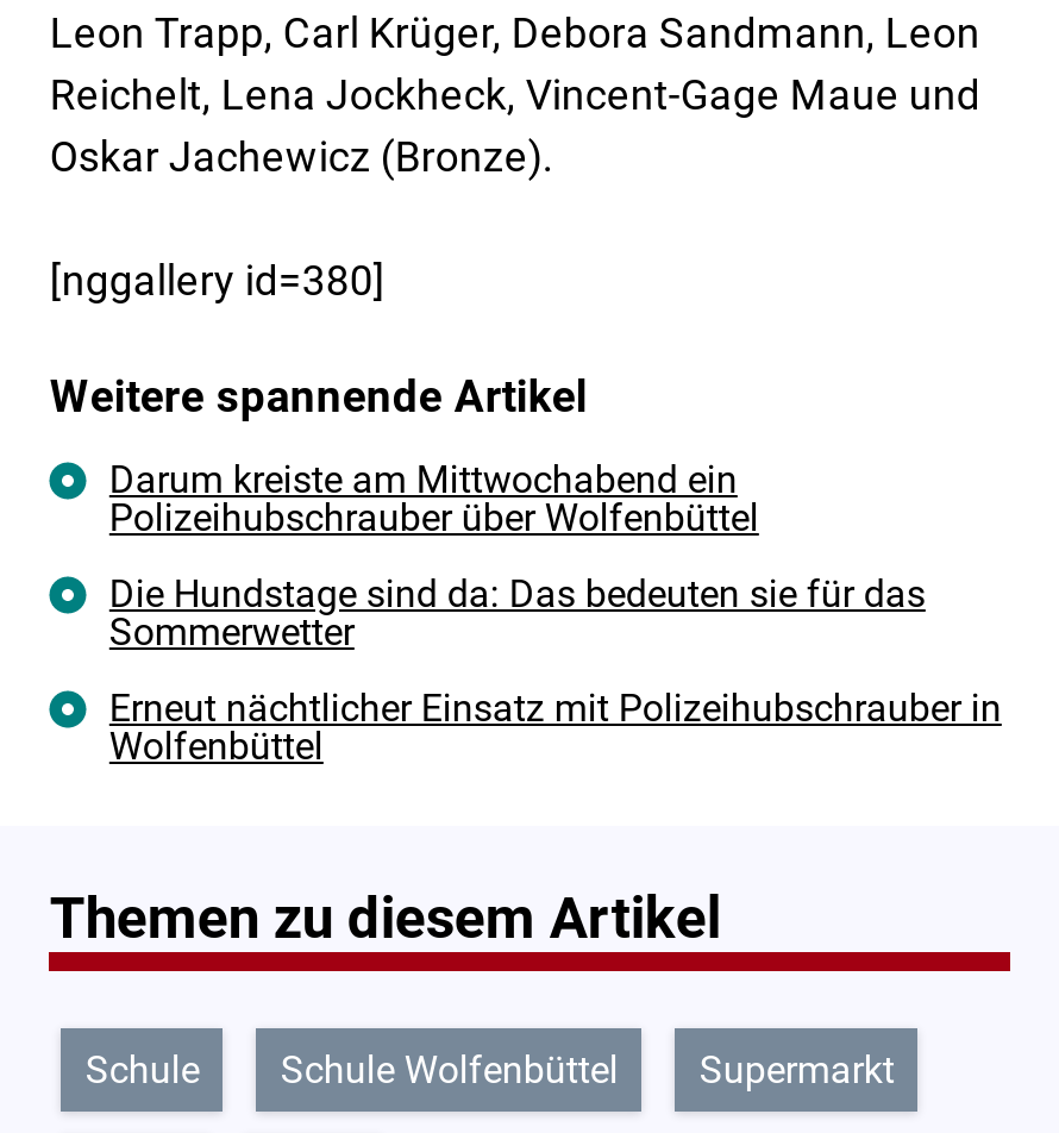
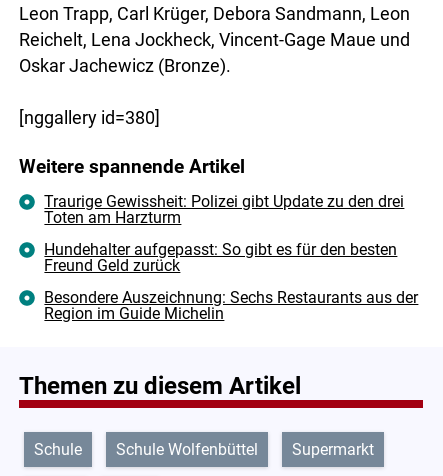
- Darum kreiste am Mittwochabend ein
- Polizeihubschrauber über Wolfenbüttel
+ Traurige Gewissheit: Polizei gibt Update zu den drei
+ Toten am Harzturm

- Die Hundstage sind da: Das bedeuten sie für das
- Sommerwetter
+ Hundehalter aufgepasst: So gibt es für den besten
+ Freund Geld zurück

- Erneut nächtlicher Einsatz mit Polizeihubschrauber in
- Wolfenbüttel
+ Besondere Auszeichnung: Sechs Restaurants aus der
+ Region im Guide Michelin
